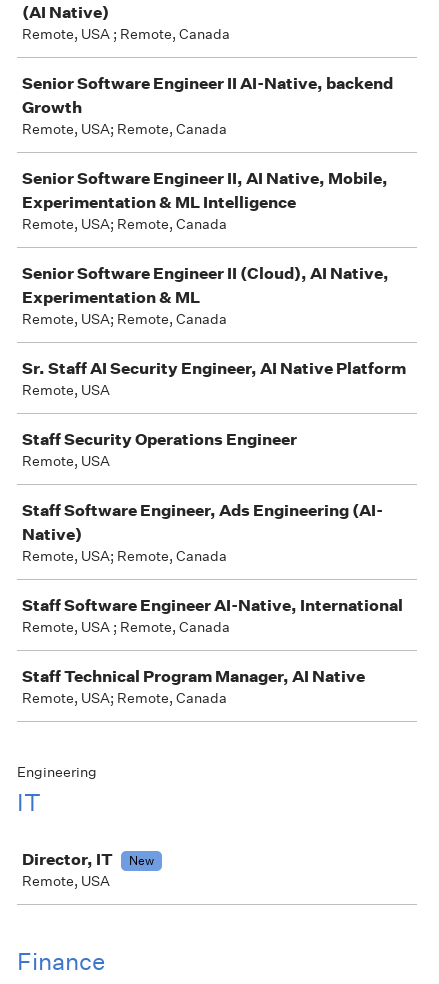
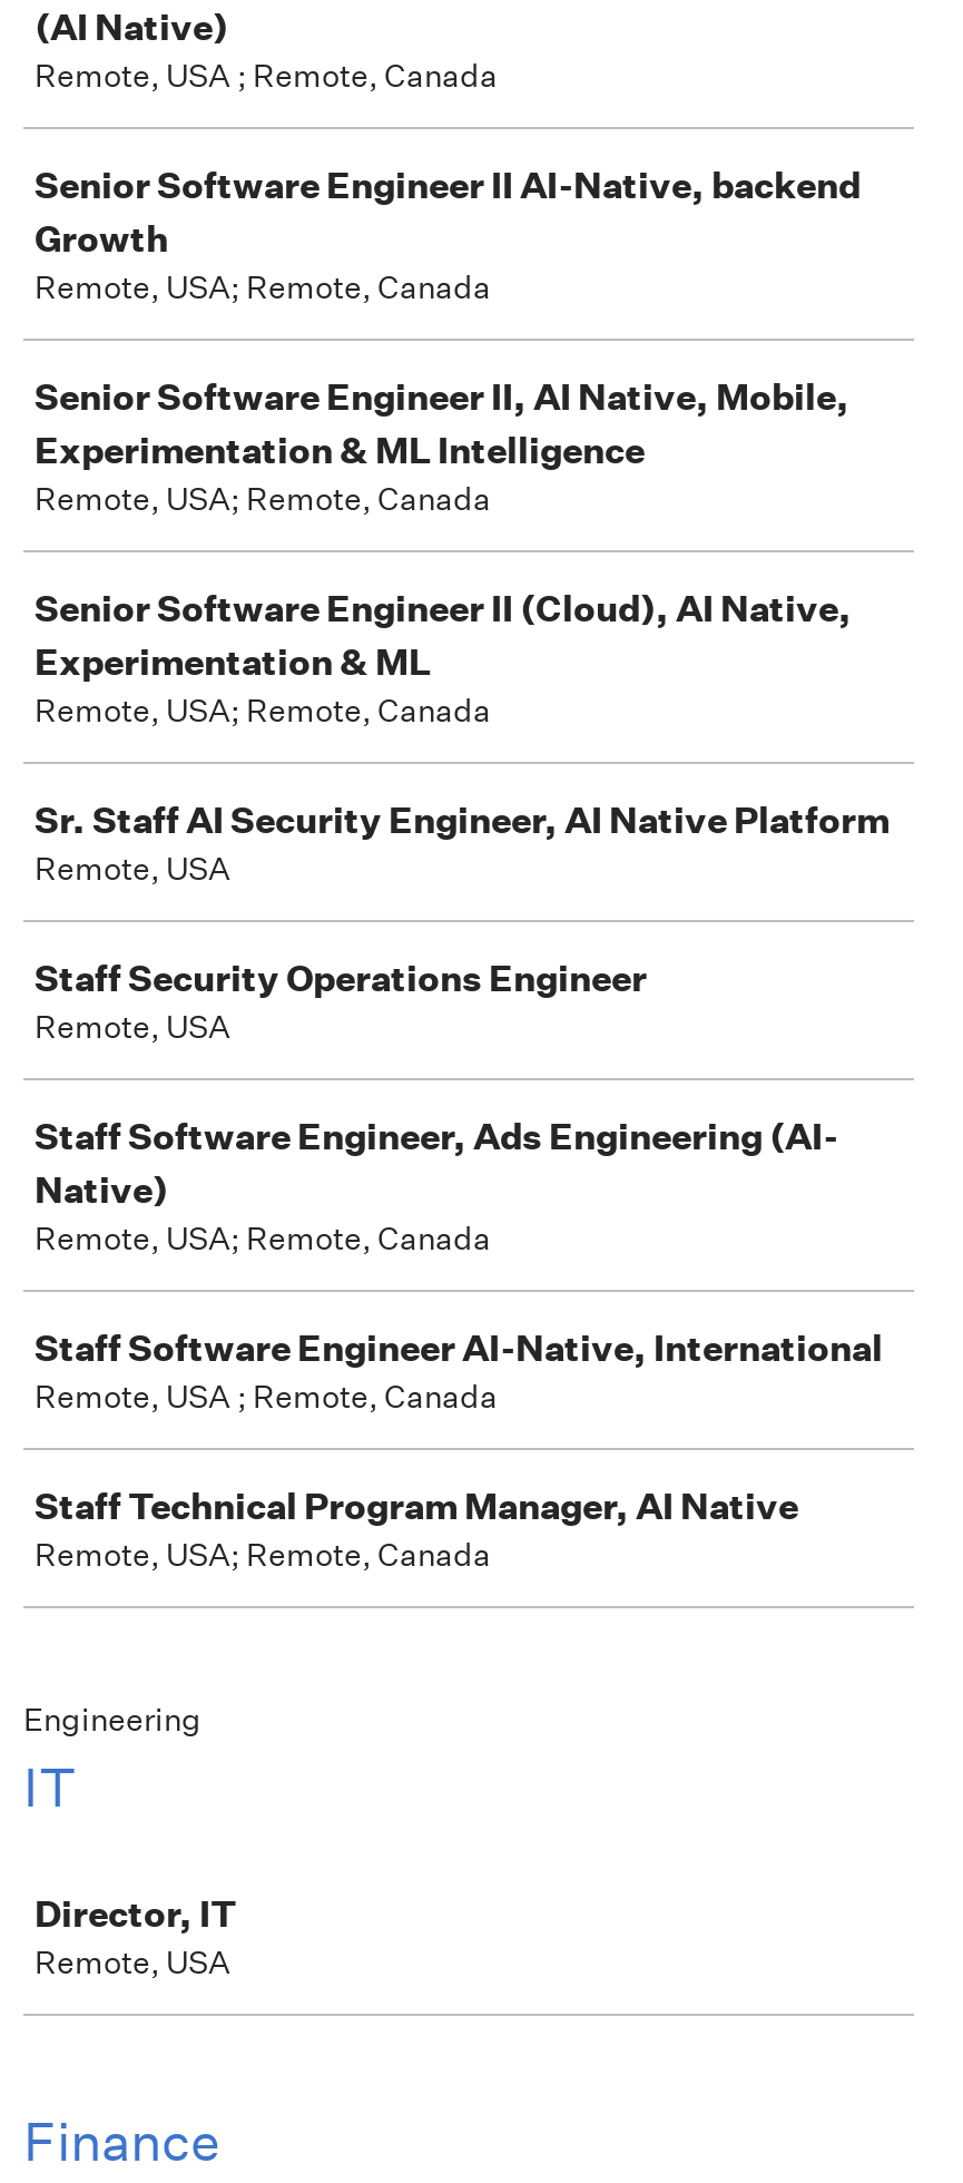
- New
